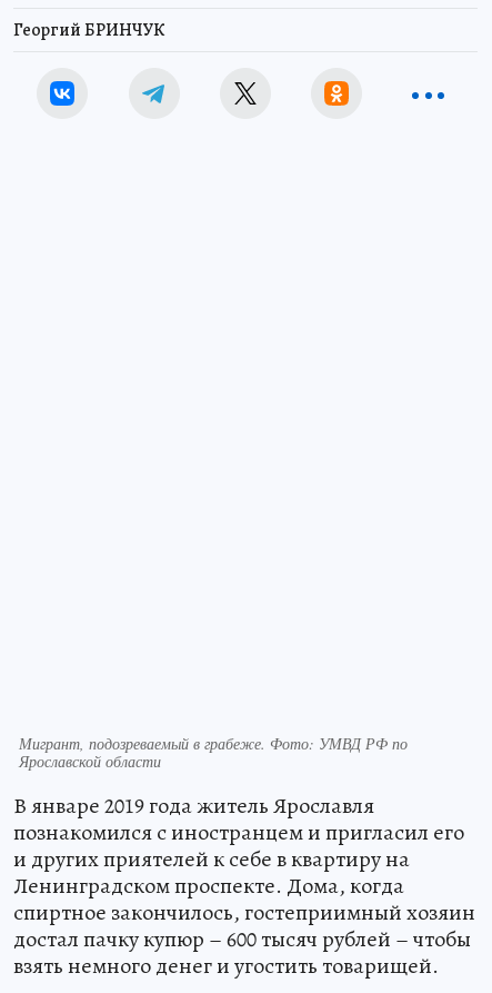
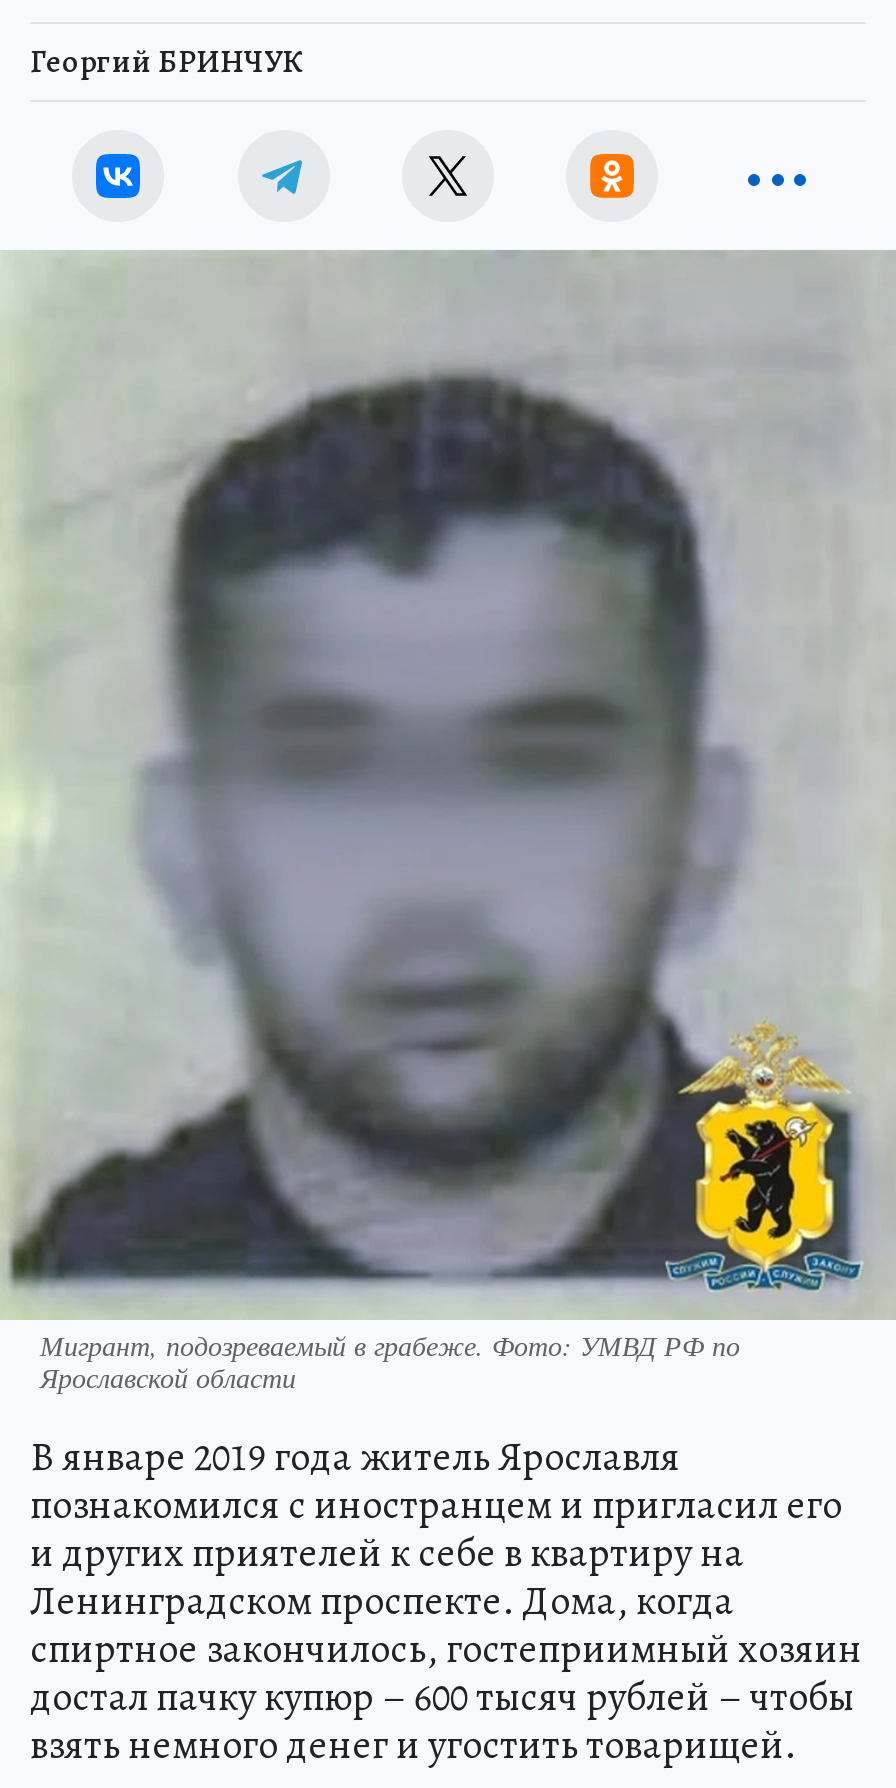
+ [image]
